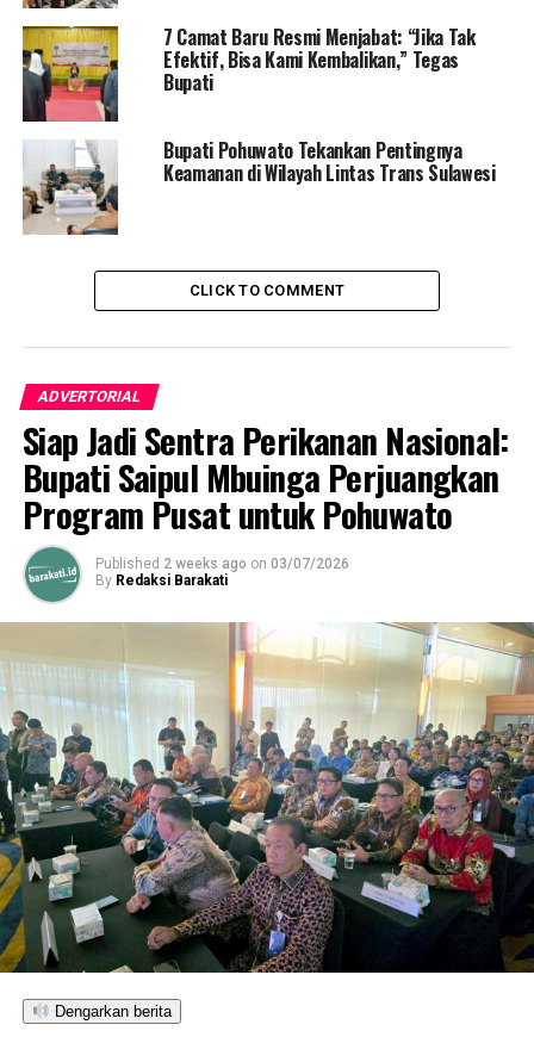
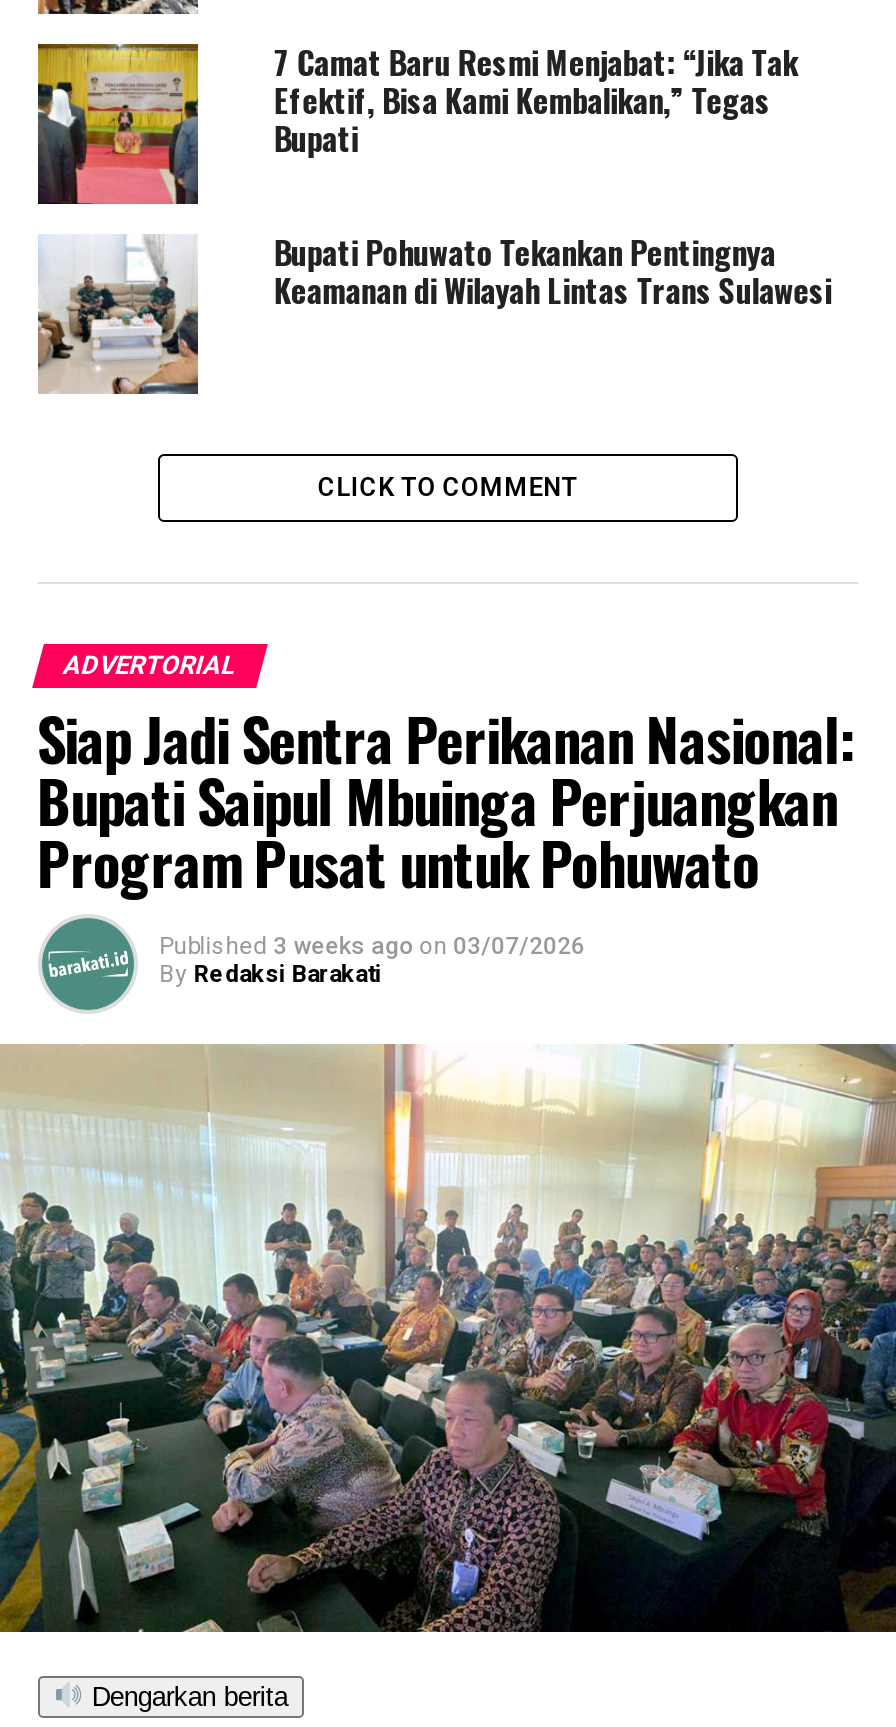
- Published 2 weeks ago on 03/07/2026
+ Published 3 weeks ago on 03/07/2026
